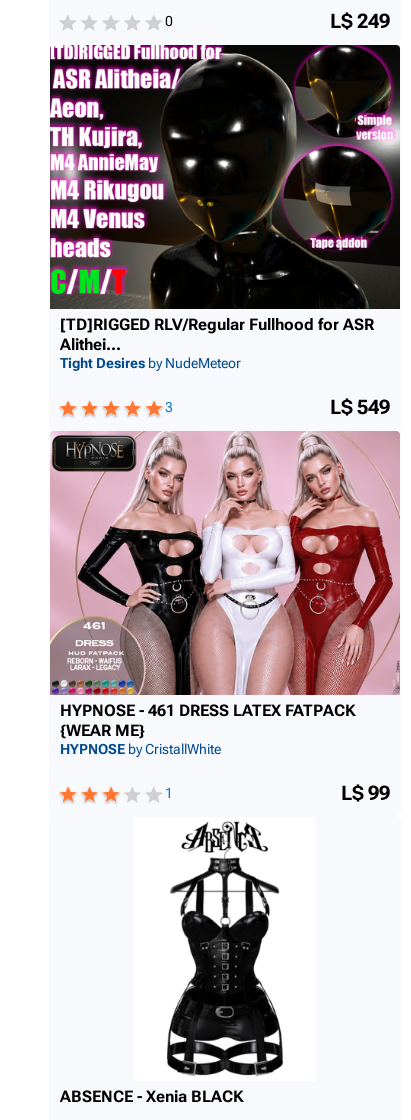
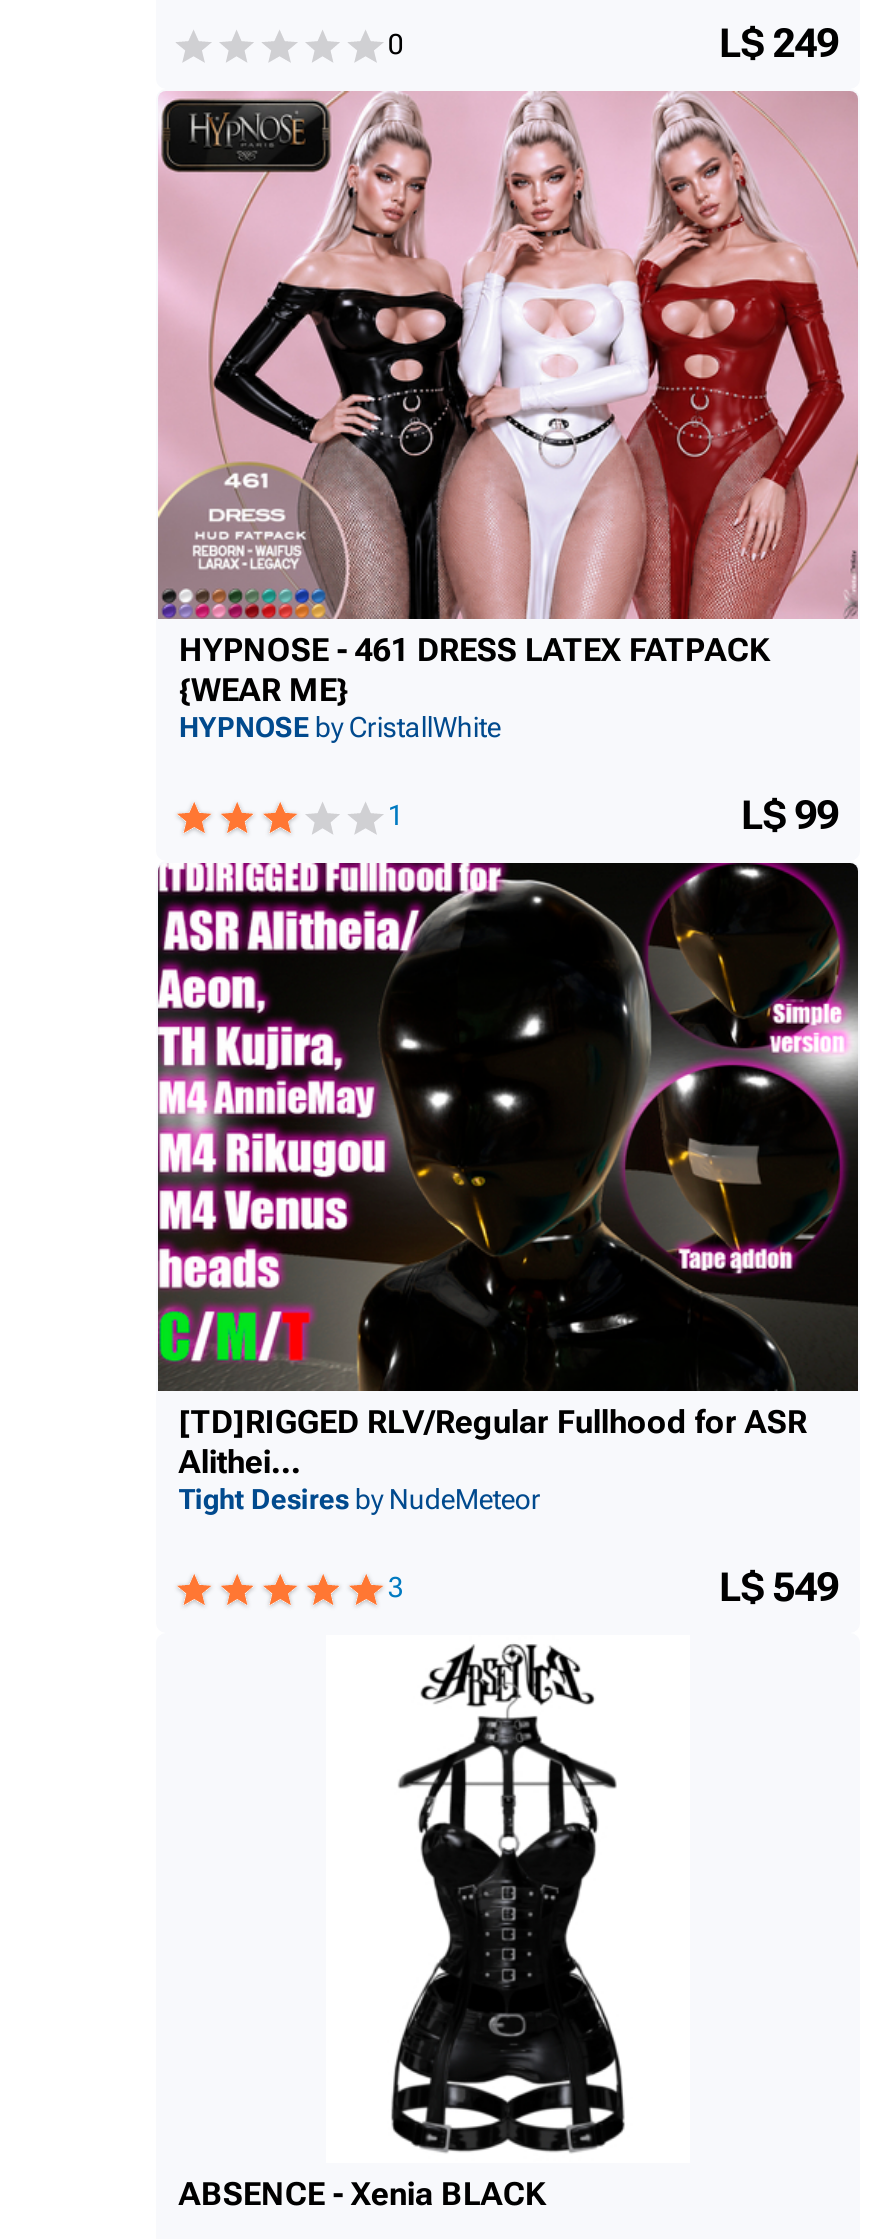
moved down: [image] | [TD]RIGGED RLV/Regular Fullhood for ASR | Alithei... | Tight Desires by NudeMeteor | 3 | L$ 549

moved up: [image] | HYPNOSE - 461 DRESS LATEX FATPACK | {WEAR ME} | HYPNOSE by CristallWhite | 1 | L$ 99
